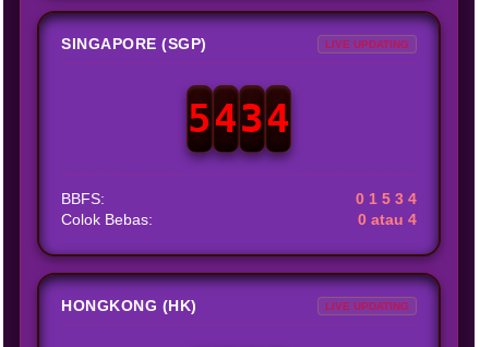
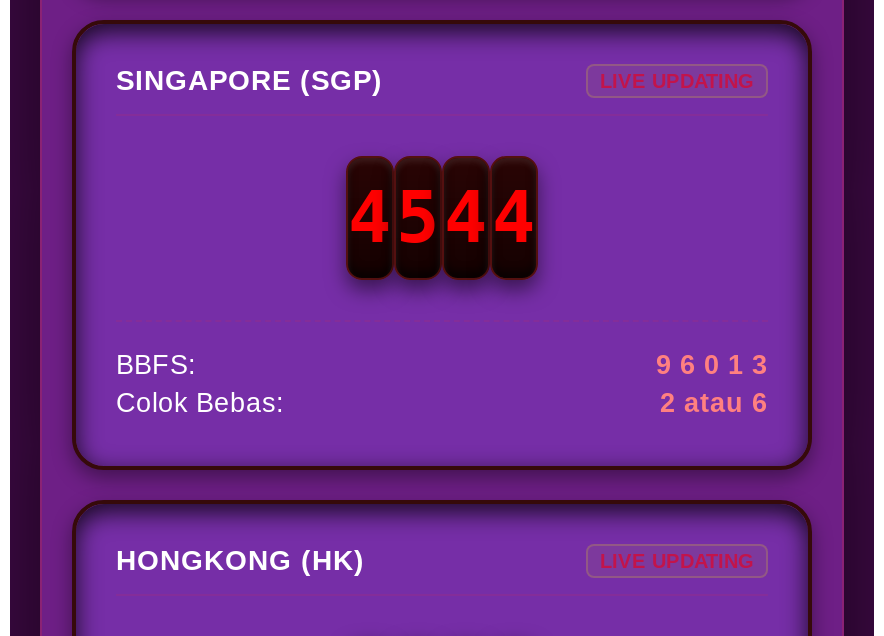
- 5 4 3 4
+ 4 5 4 4

- 0 1 5 3 4
+ 9 6 0 1 3

- 0 atau 4
+ 2 atau 6
